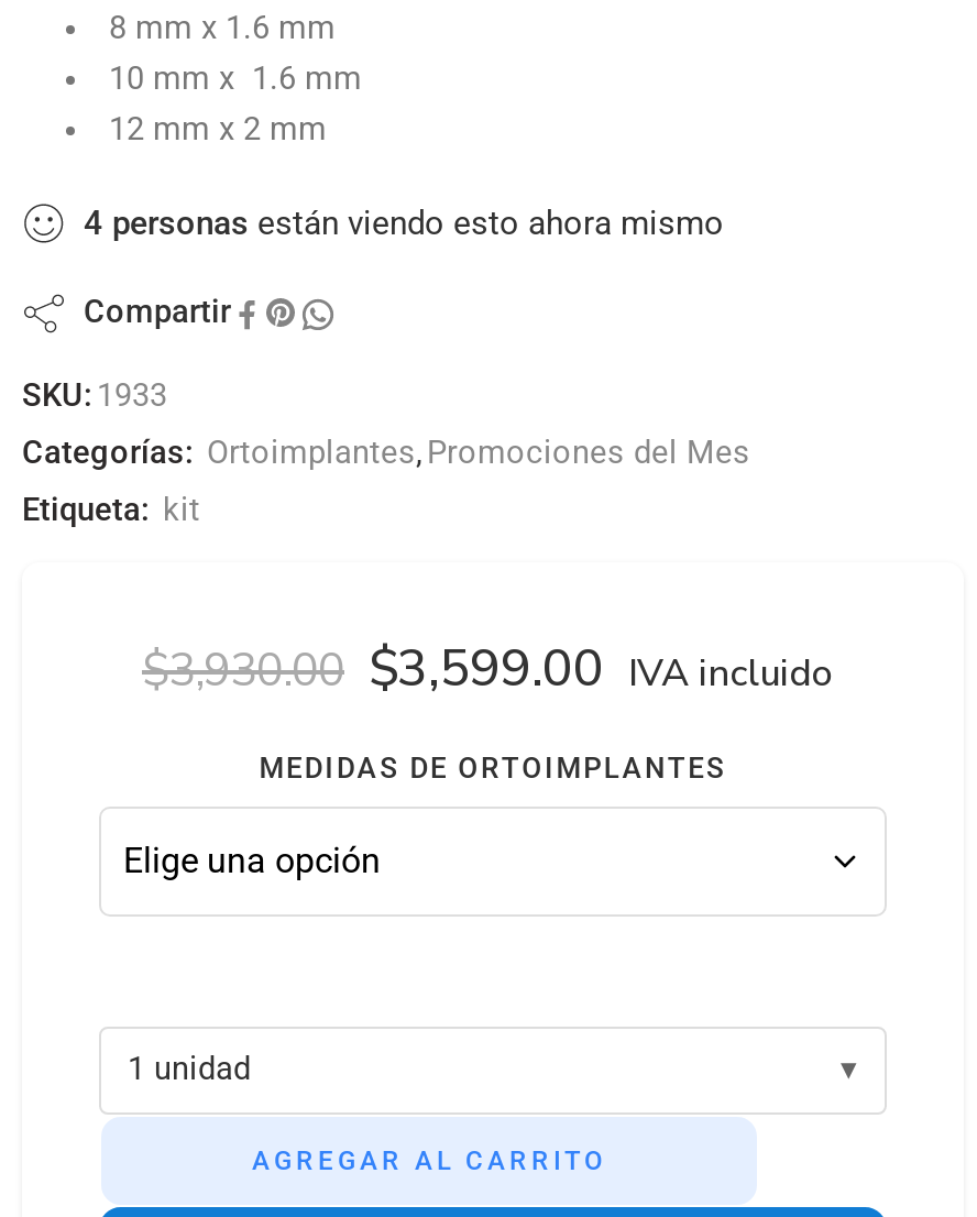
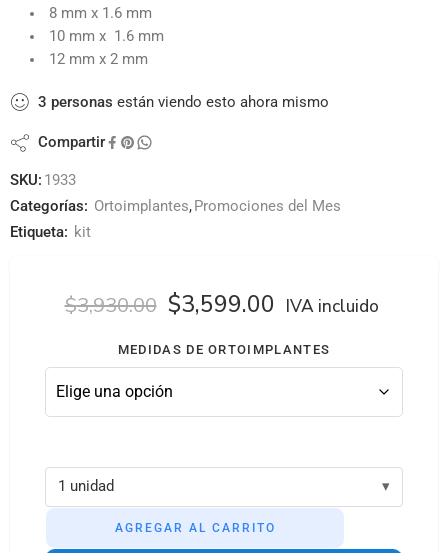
- 4 personas están viendo esto ahora mismo
+ 3 personas están viendo esto ahora mismo
